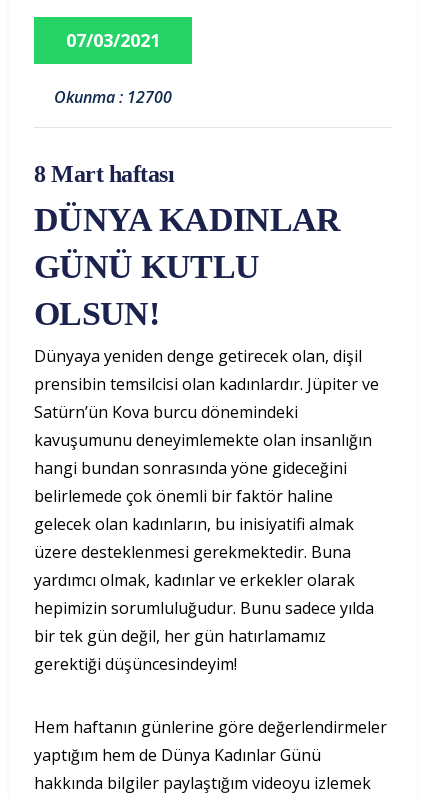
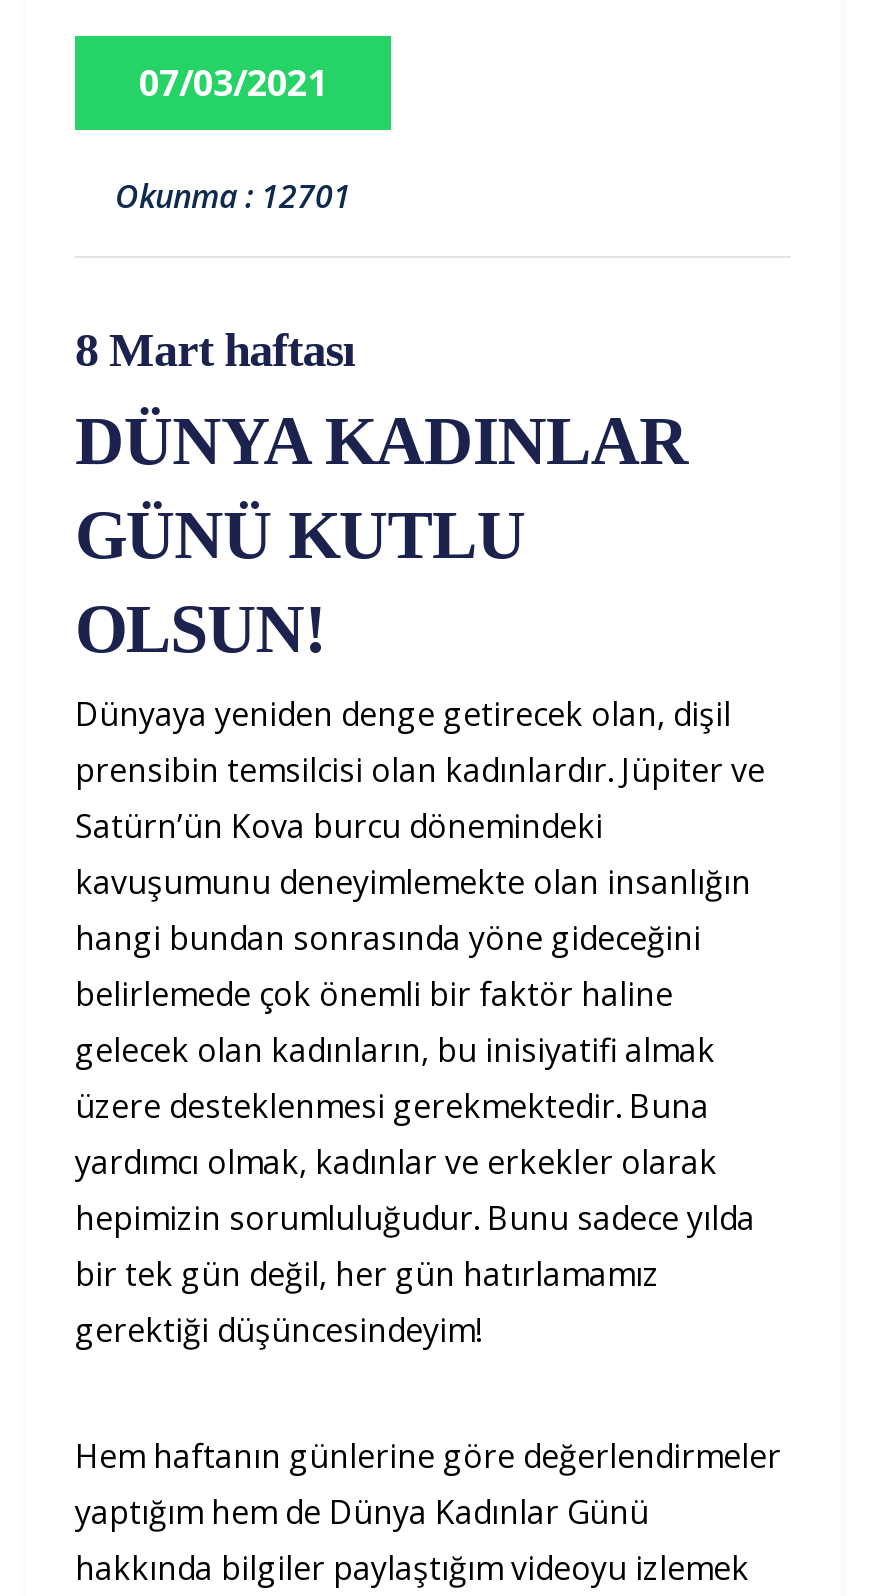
- Okunma : 12700
+ Okunma : 12701
